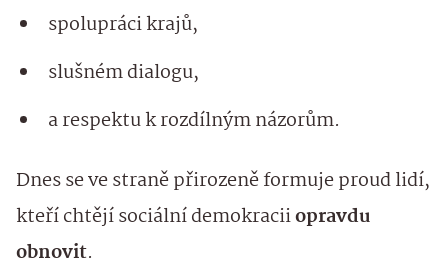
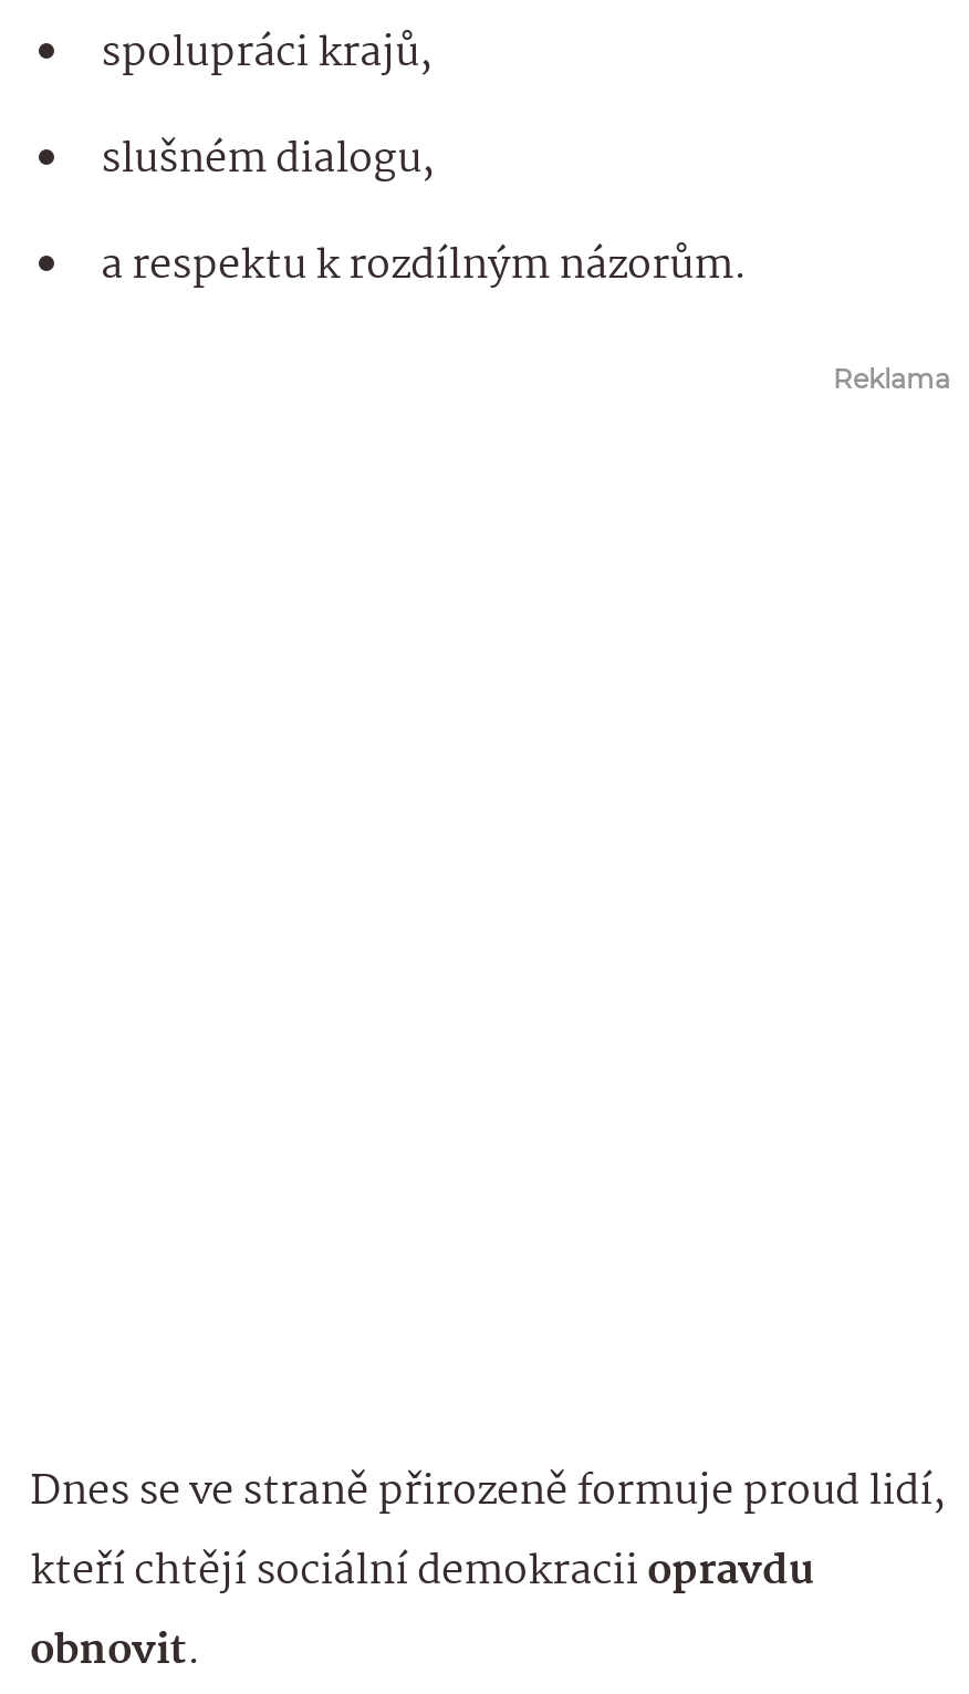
+ Reklama
